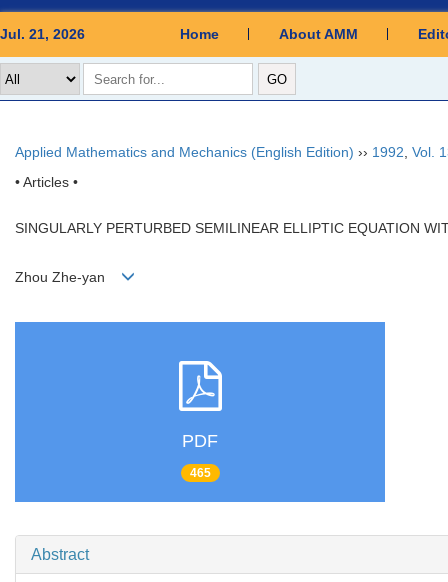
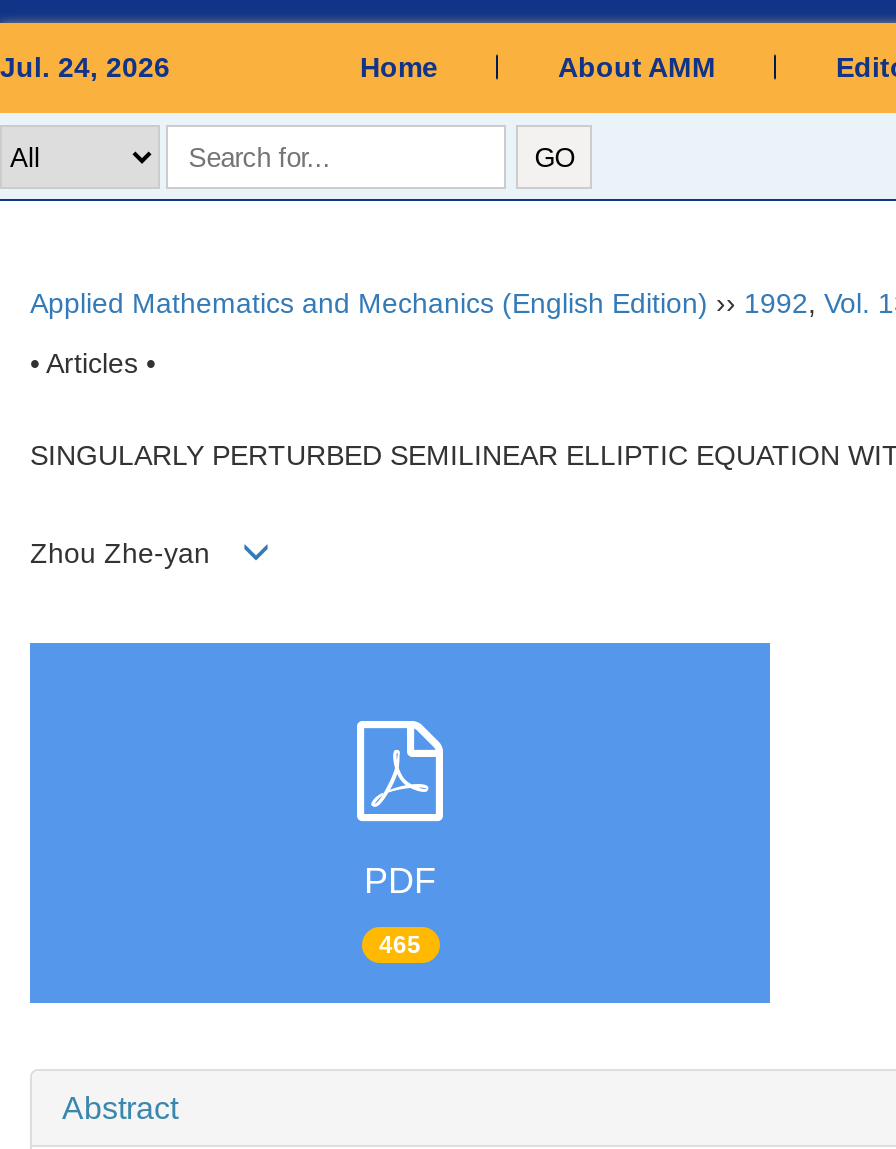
- Jul. 21, 2026
+ Jul. 24, 2026
